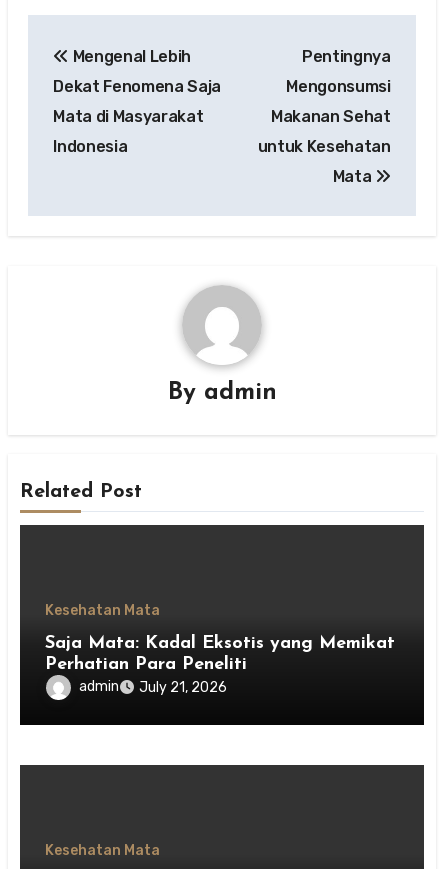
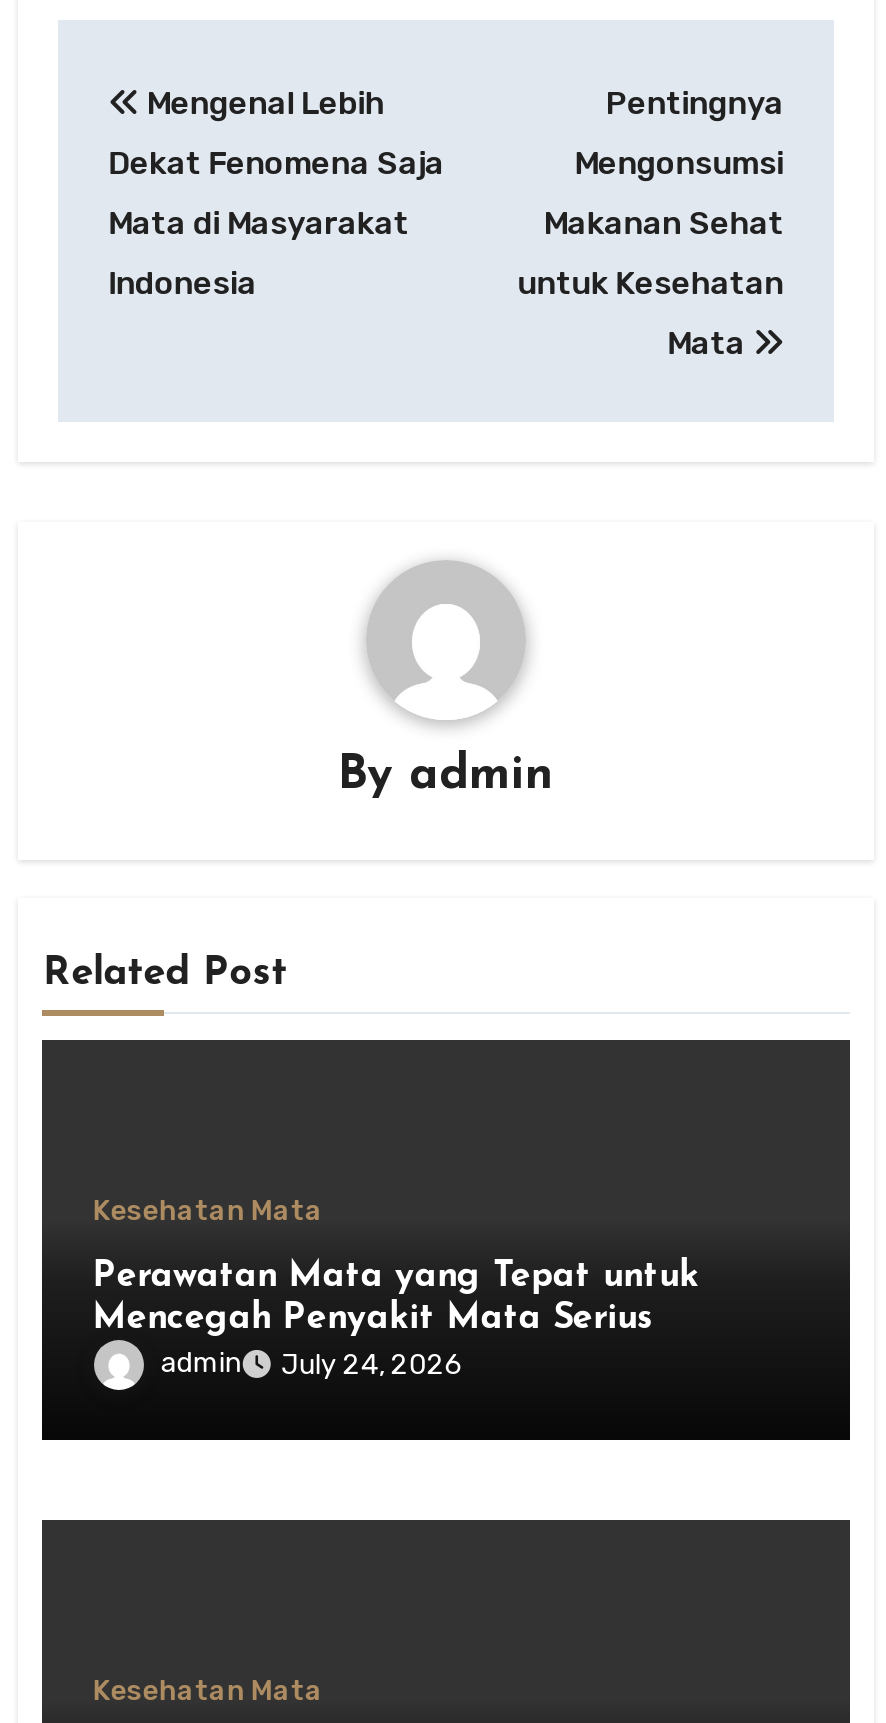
- Saja Mata: Kadal Eksotis yang Memikat
- Perhatian Para Peneliti
+ Perawatan Mata yang Tepat untuk
+ Mencegah Penyakit Mata Serius

- admin July 21, 2026
+ admin July 24, 2026
